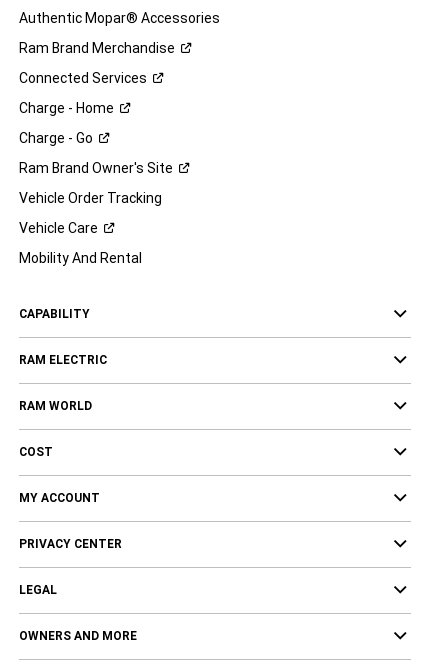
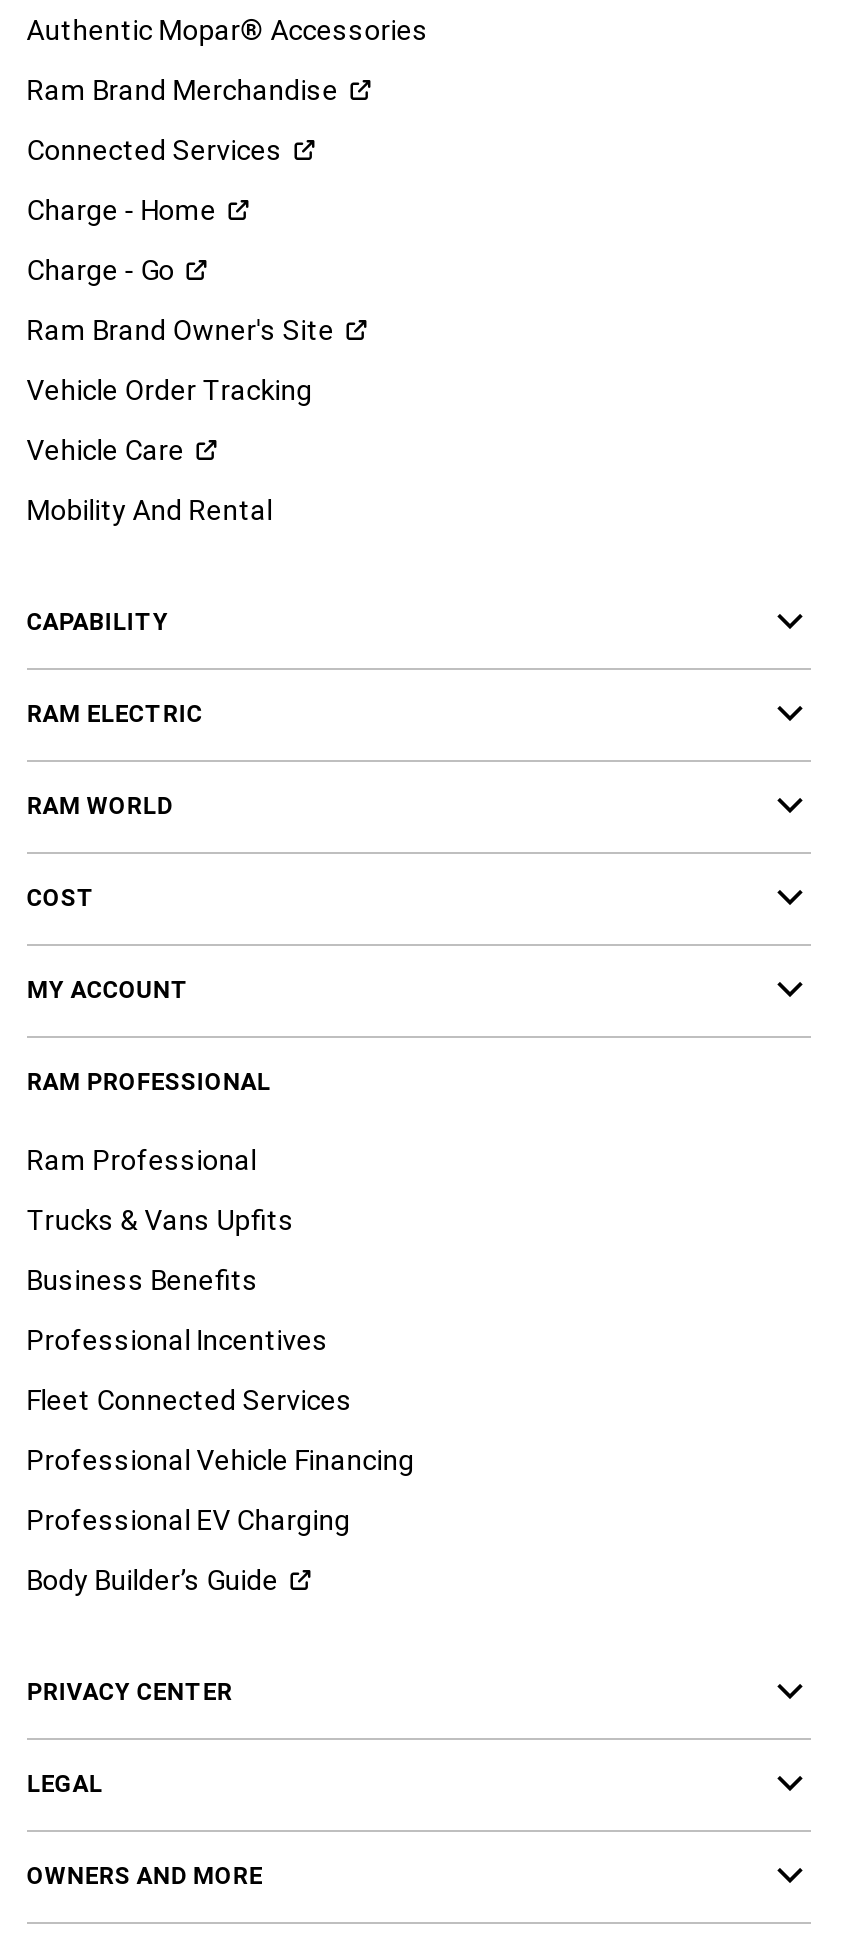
+ RAM PROFESSIONAL
+ Ram Professional
+ Trucks & Vans Upfits
+ Business Benefits
+ Professional Incentives
+ Fleet Connected Services
+ Professional Vehicle Financing
+ Professional EV Charging
+ Body Builder’s Guide
